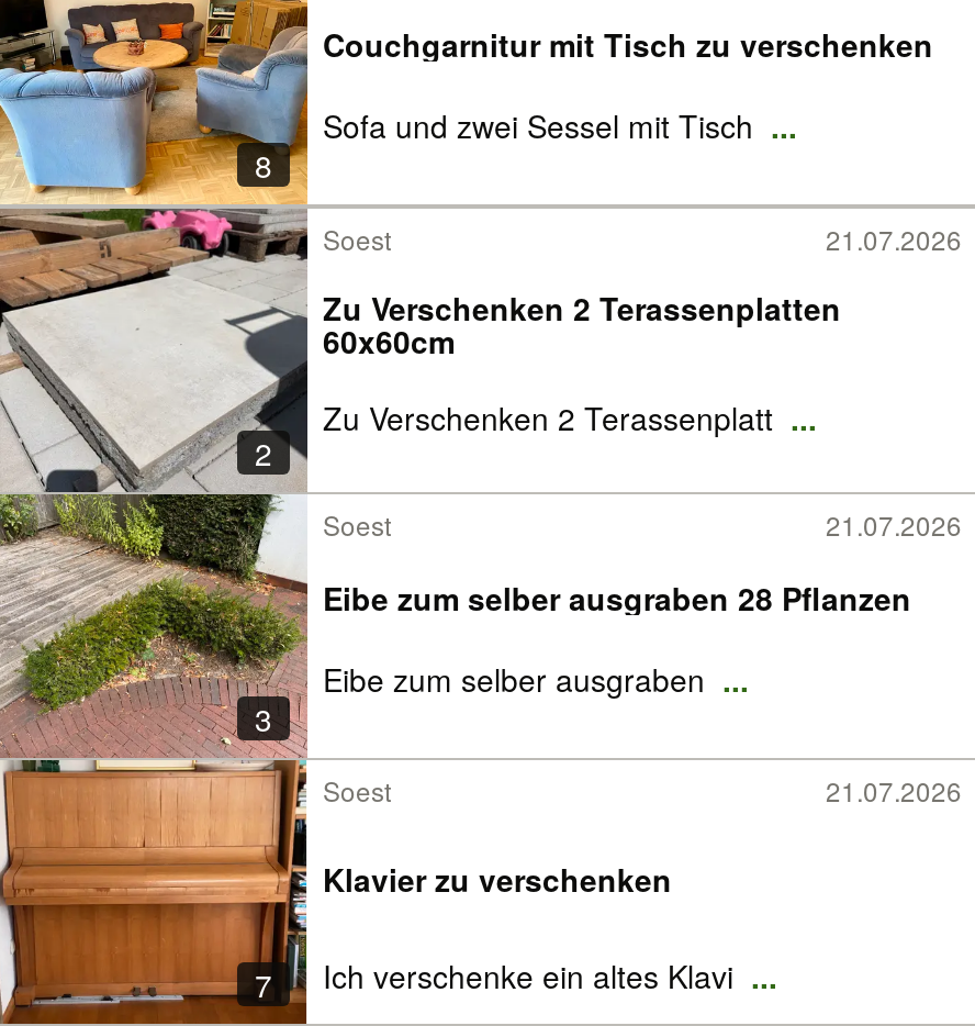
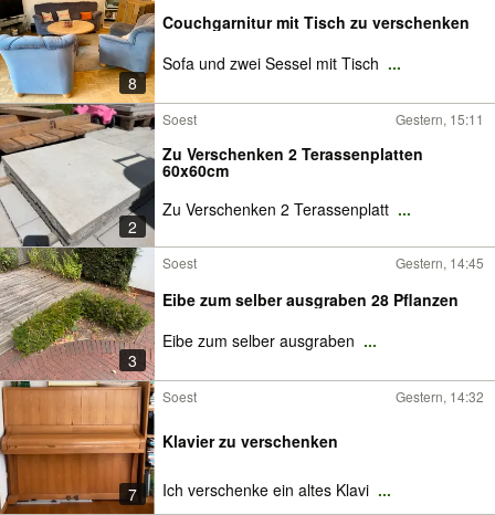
- 21.07.2026
+ Gestern, 15:11

- 21.07.2026
+ Gestern, 14:45

- 21.07.2026
+ Gestern, 14:32
